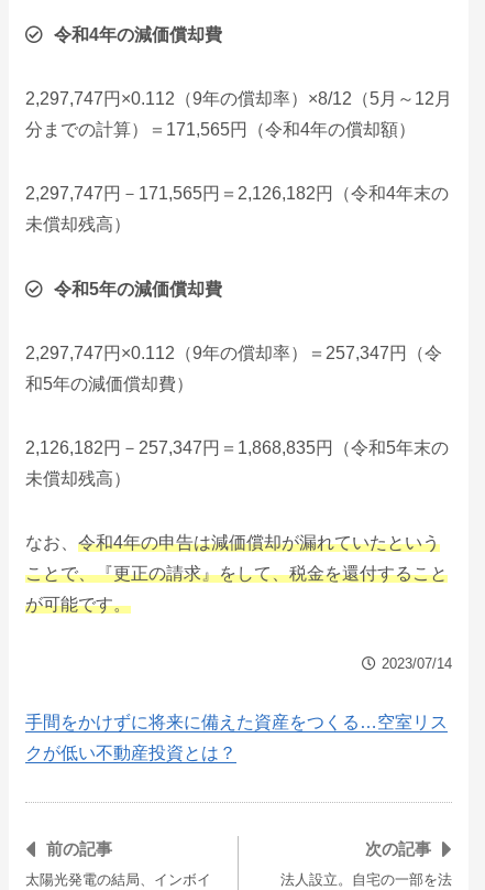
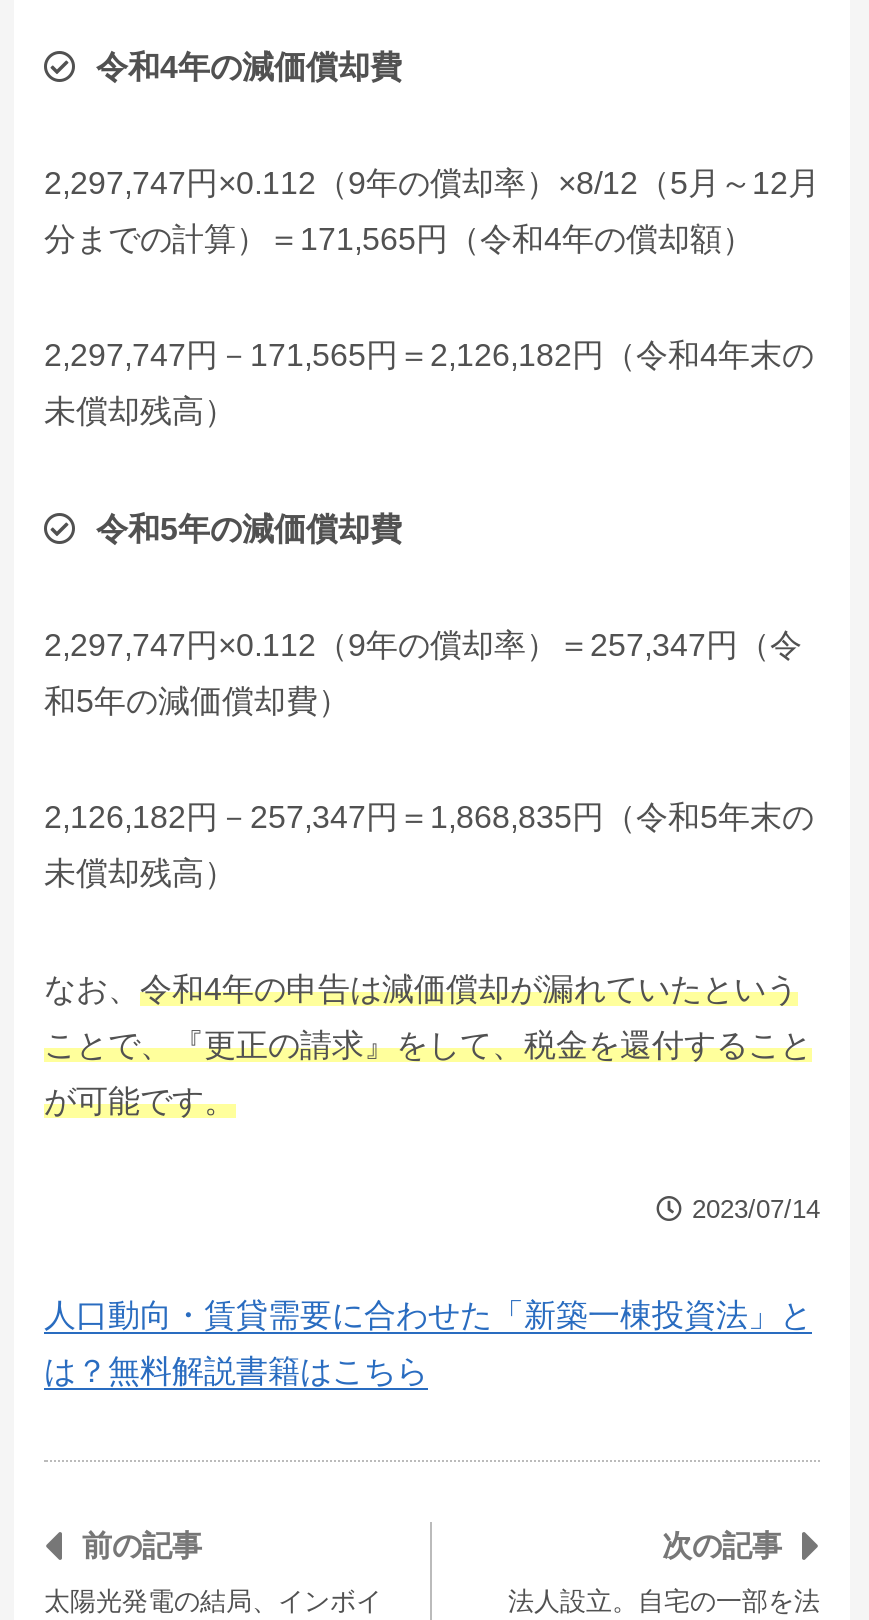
- 手間をかけずに将来に備えた資産をつくる…空室リス
+ 人口動向・賃貸需要に合わせた「新築一棟投資法」と

- クが低い不動産投資とは？
+ は？無料解説書籍はこちら
